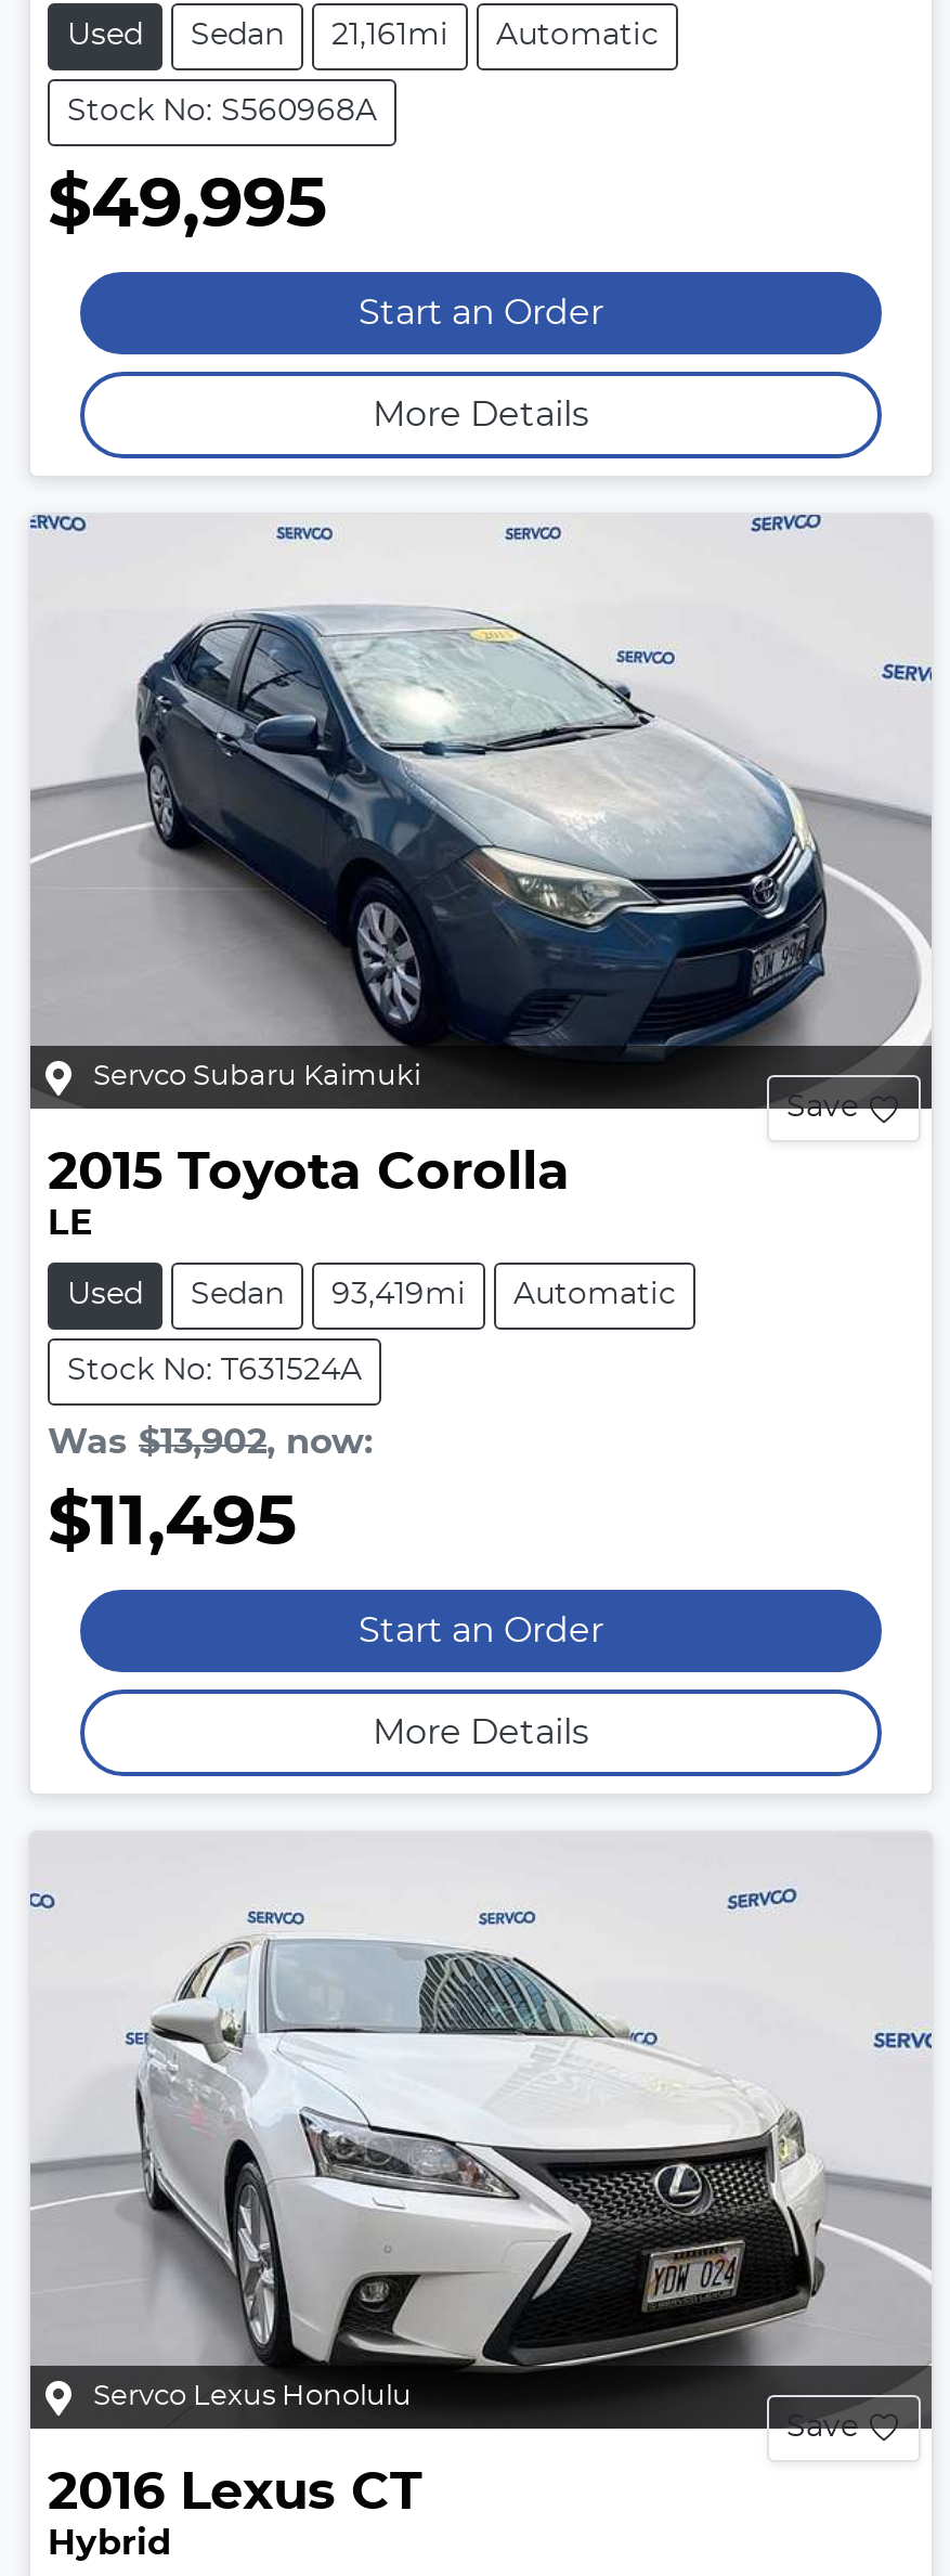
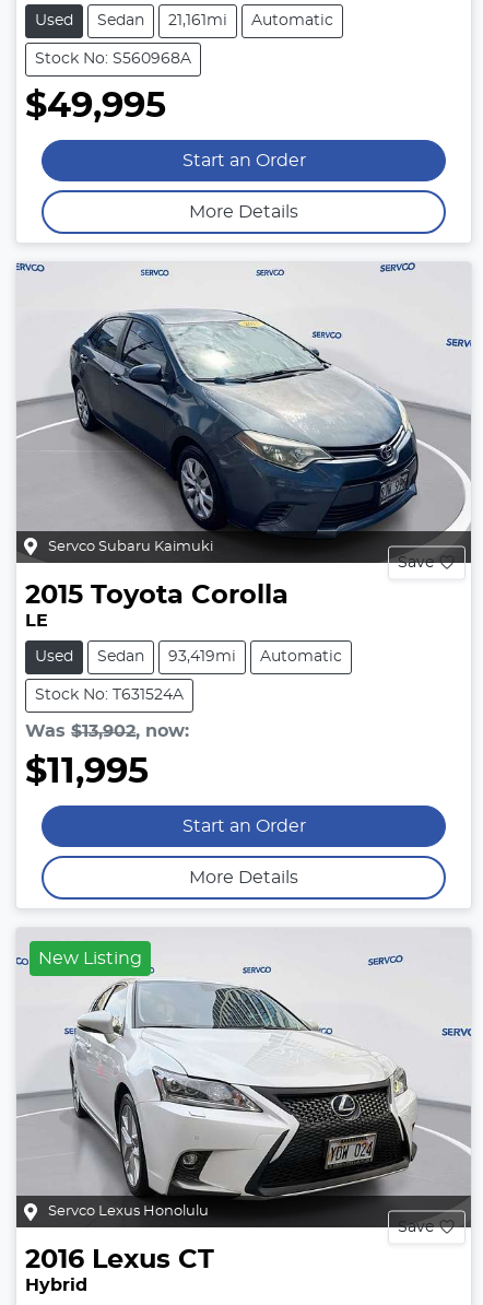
- $11,495
+ $11,995

+ New Listing
